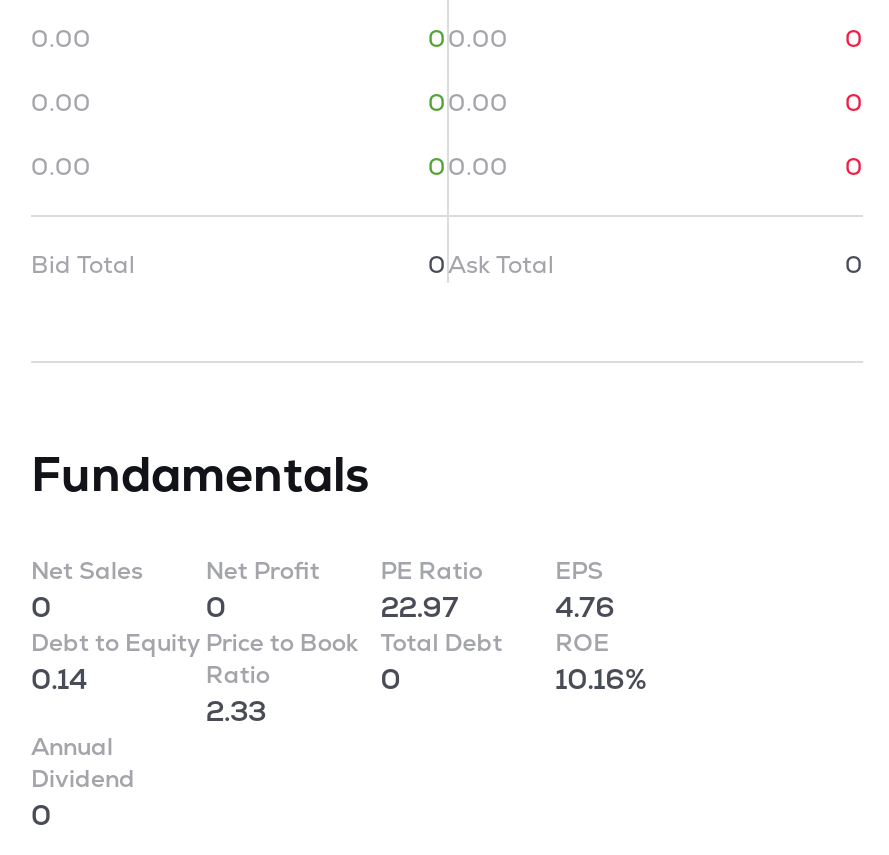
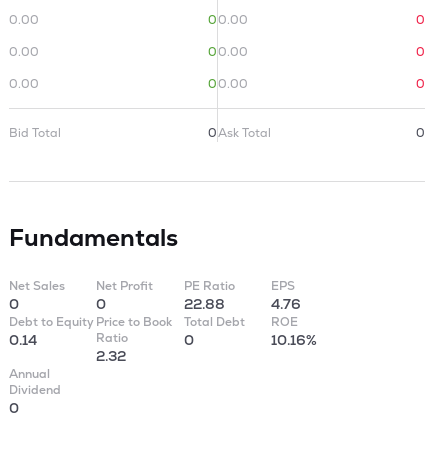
- 22.97
+ 22.88

- 2.33
+ 2.32
